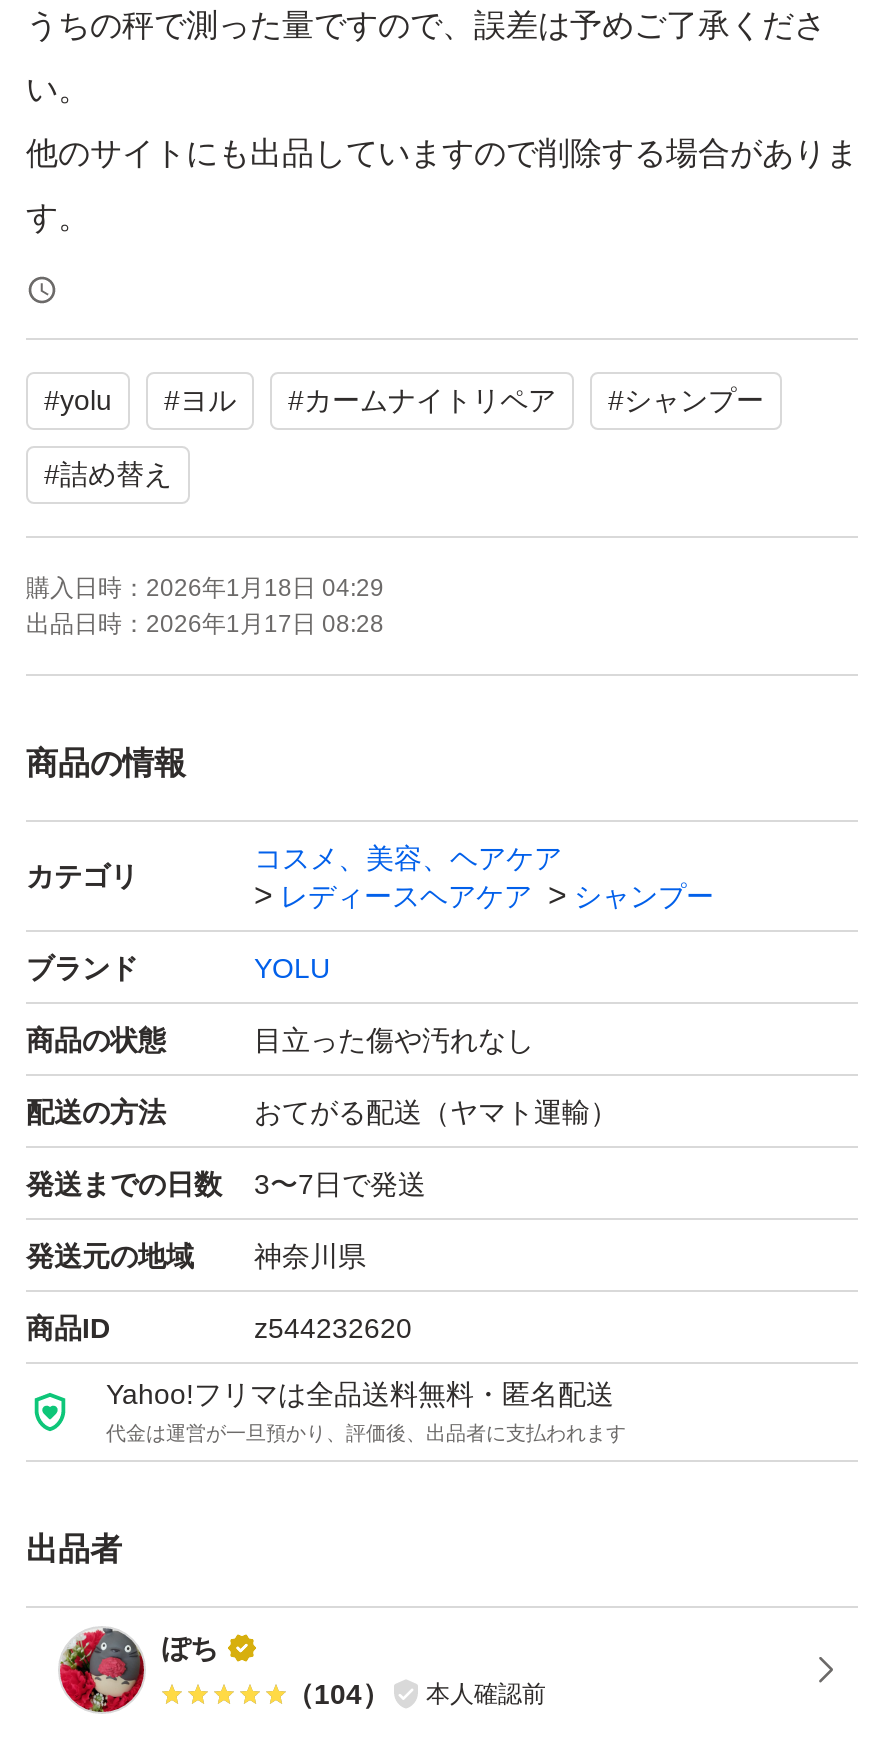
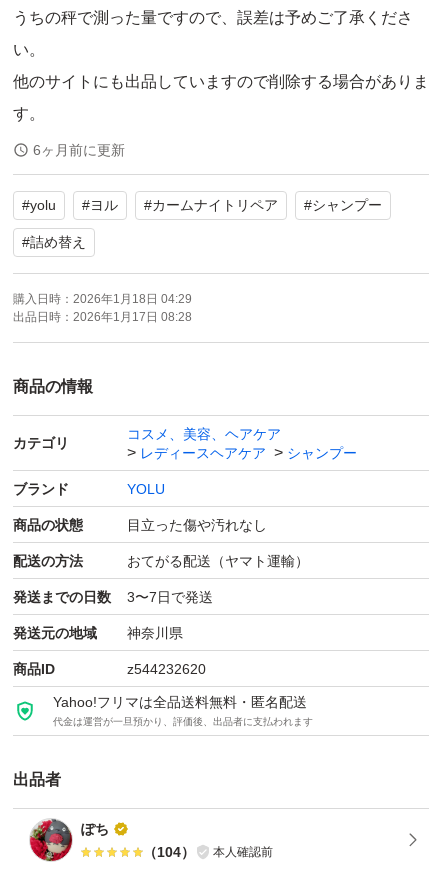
+ 6ヶ月前に更新
